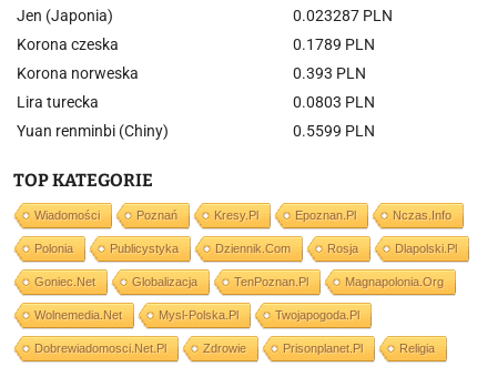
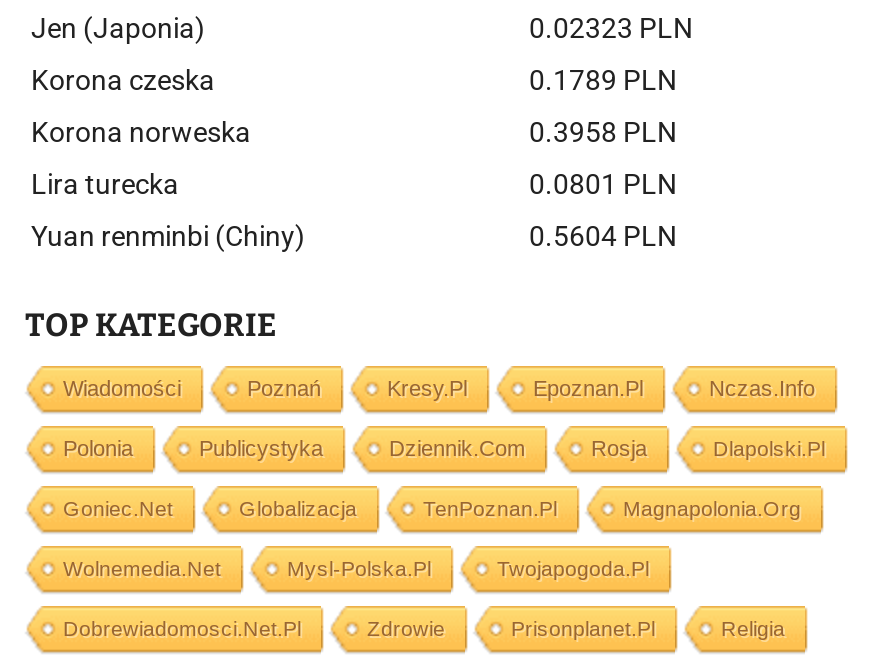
- 0.023287 PLN
+ 0.02323 PLN

- 0.393 PLN
+ 0.3958 PLN

- 0.0803 PLN
+ 0.0801 PLN

- 0.5599 PLN
+ 0.5604 PLN
